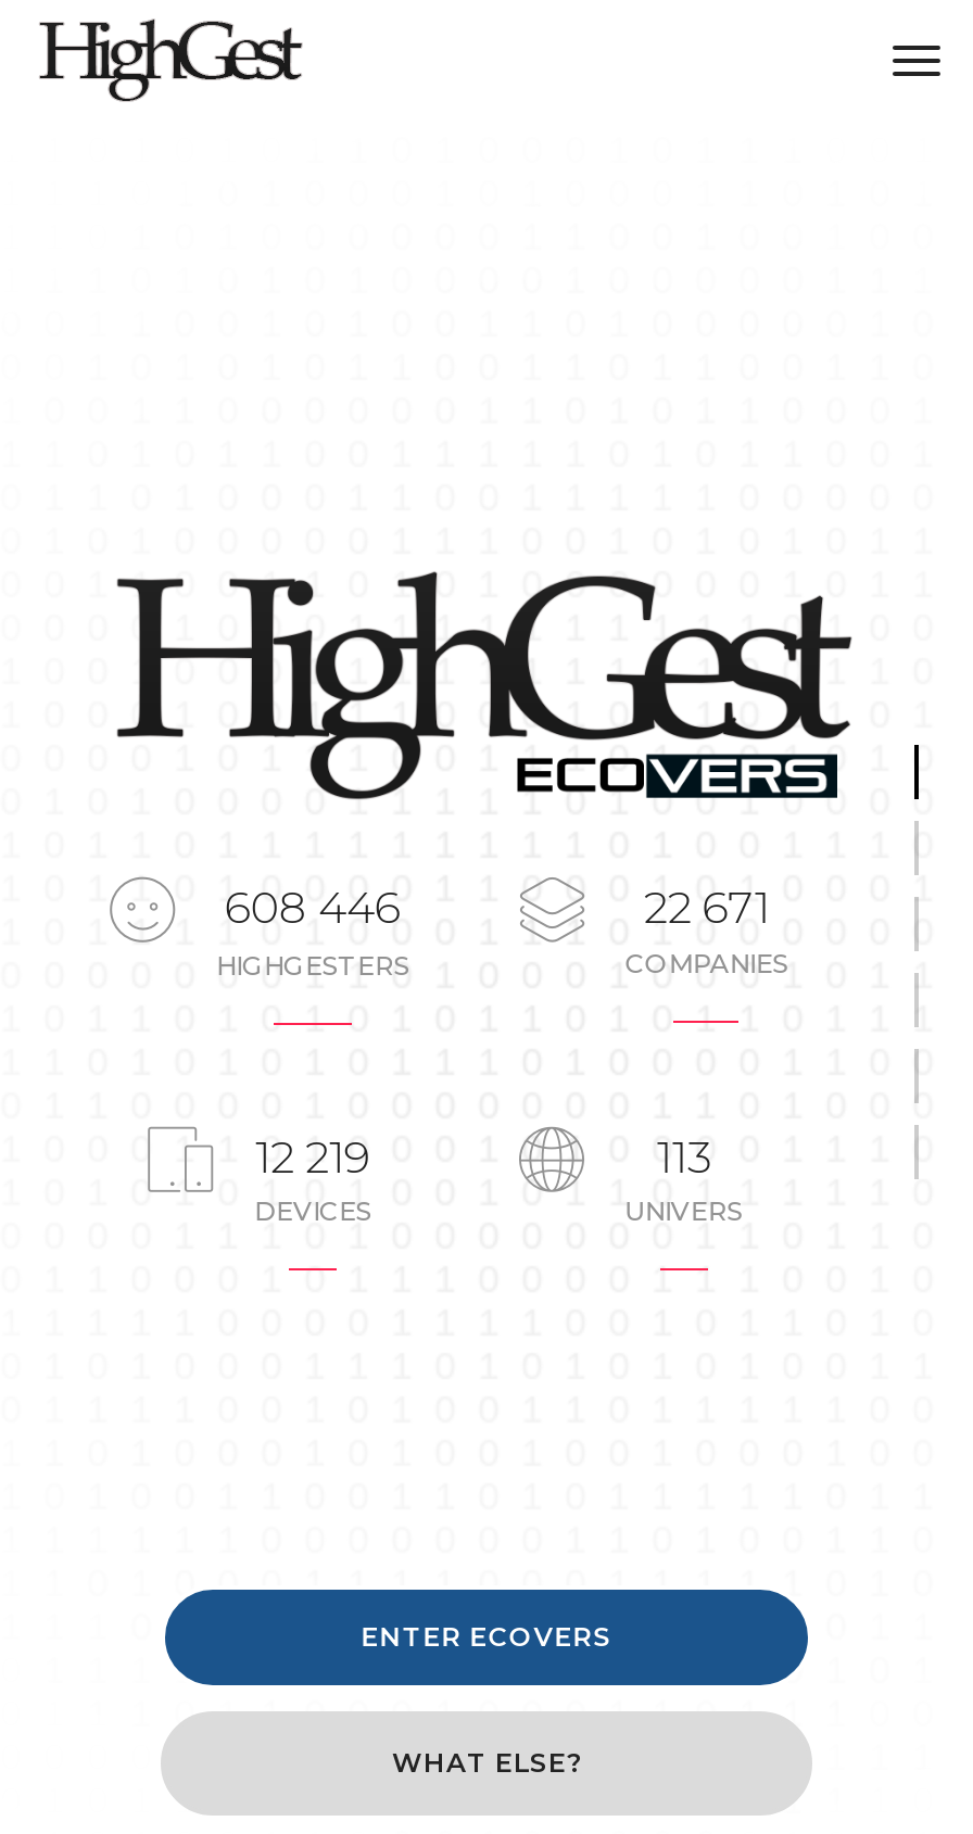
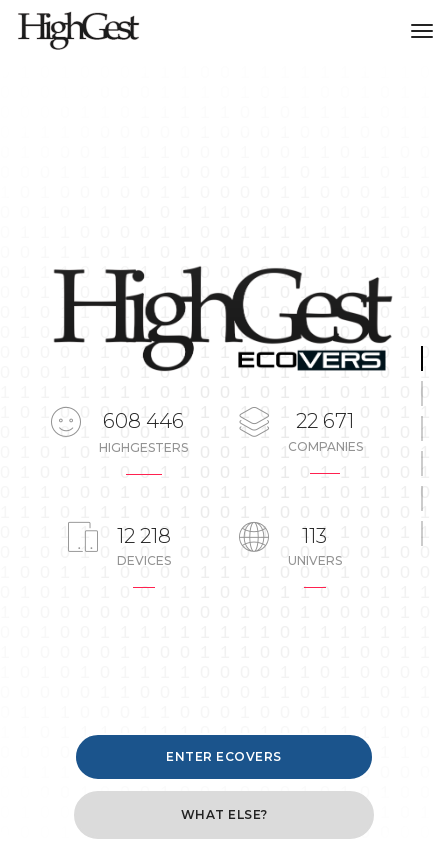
- 12 219
+ 12 218
